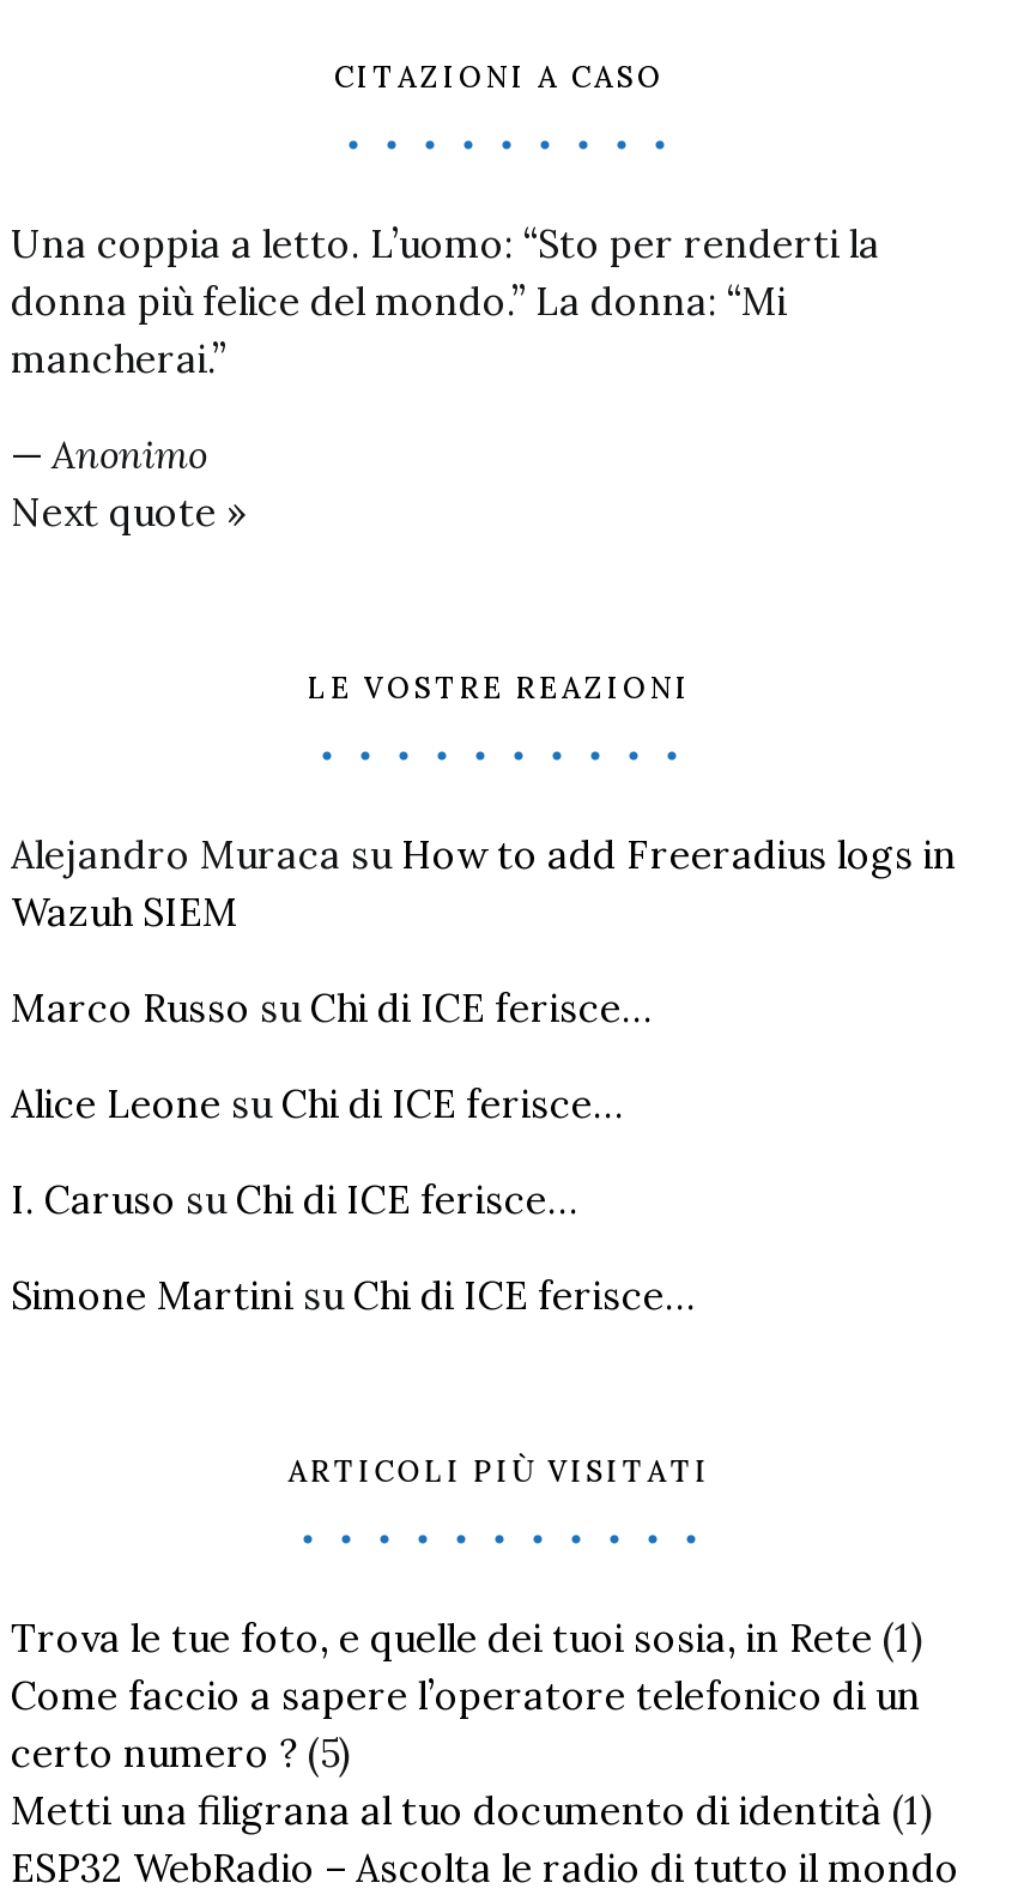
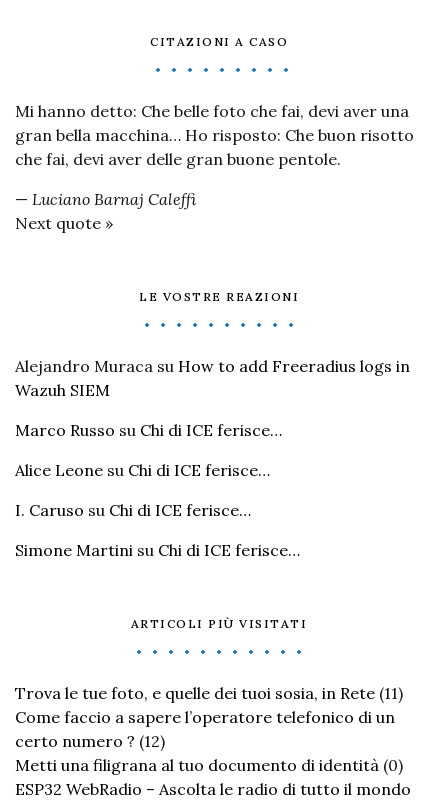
- Una coppia a letto. L’uomo: “Sto per renderti la
- donna più felice del mondo.” La donna: “Mi
- mancherai.”
+ Mi hanno detto: Che belle foto che fai, devi aver una
+ gran bella macchina… Ho risposto: Che buon risotto
+ che fai, devi aver delle gran buone pentole.

- — Anonimo
+ — Luciano Barnaj Caleffi

- Trova le tue foto, e quelle dei tuoi sosia, in Rete (1)
+ Trova le tue foto, e quelle dei tuoi sosia, in Rete (11)

- certo numero ? (5)
+ certo numero ? (12)

- Metti una filigrana al tuo documento di identità (1)
+ Metti una filigrana al tuo documento di identità (0)
